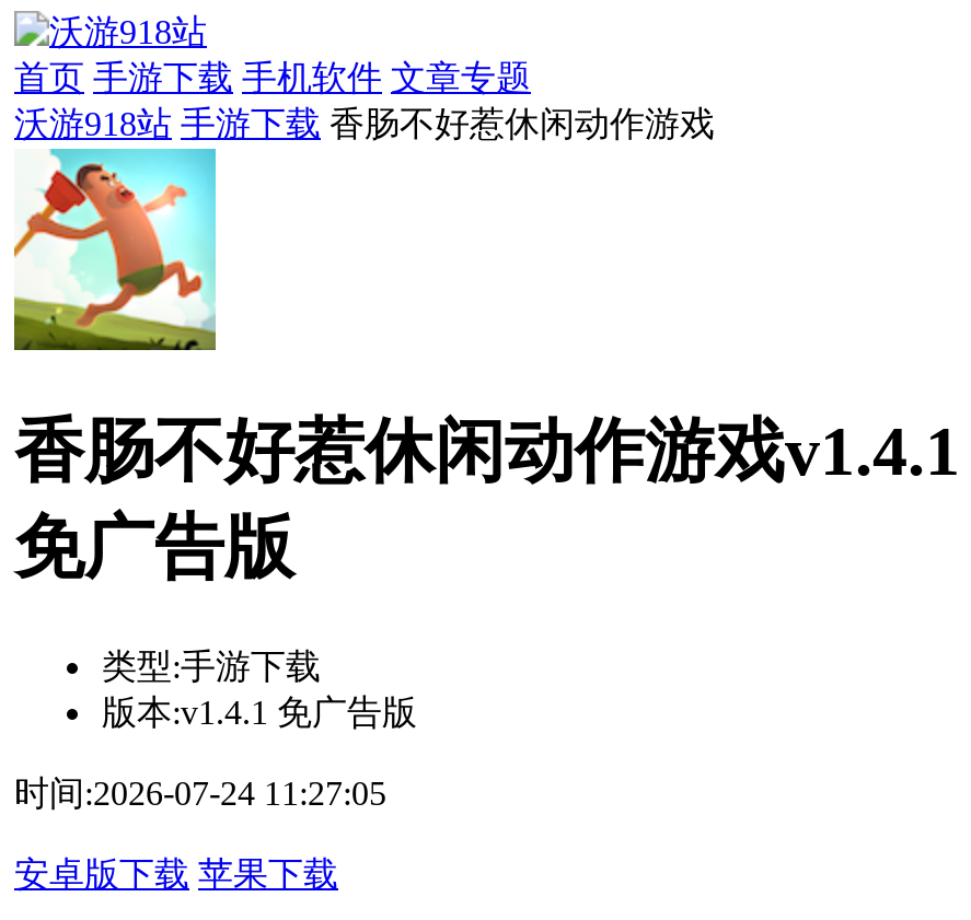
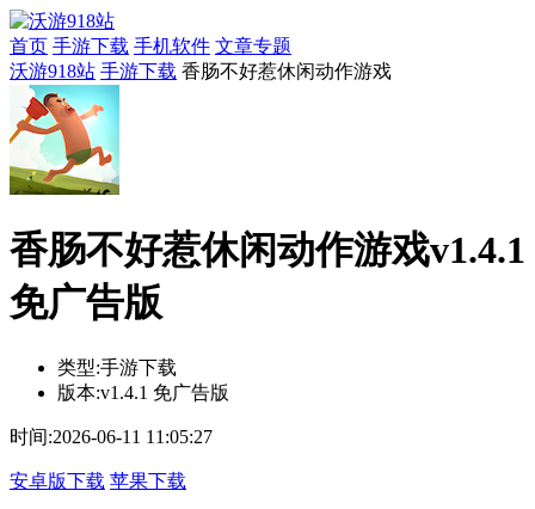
- 时间:2026-07-24 11:27:05
+ 时间:2026-06-11 11:05:27
